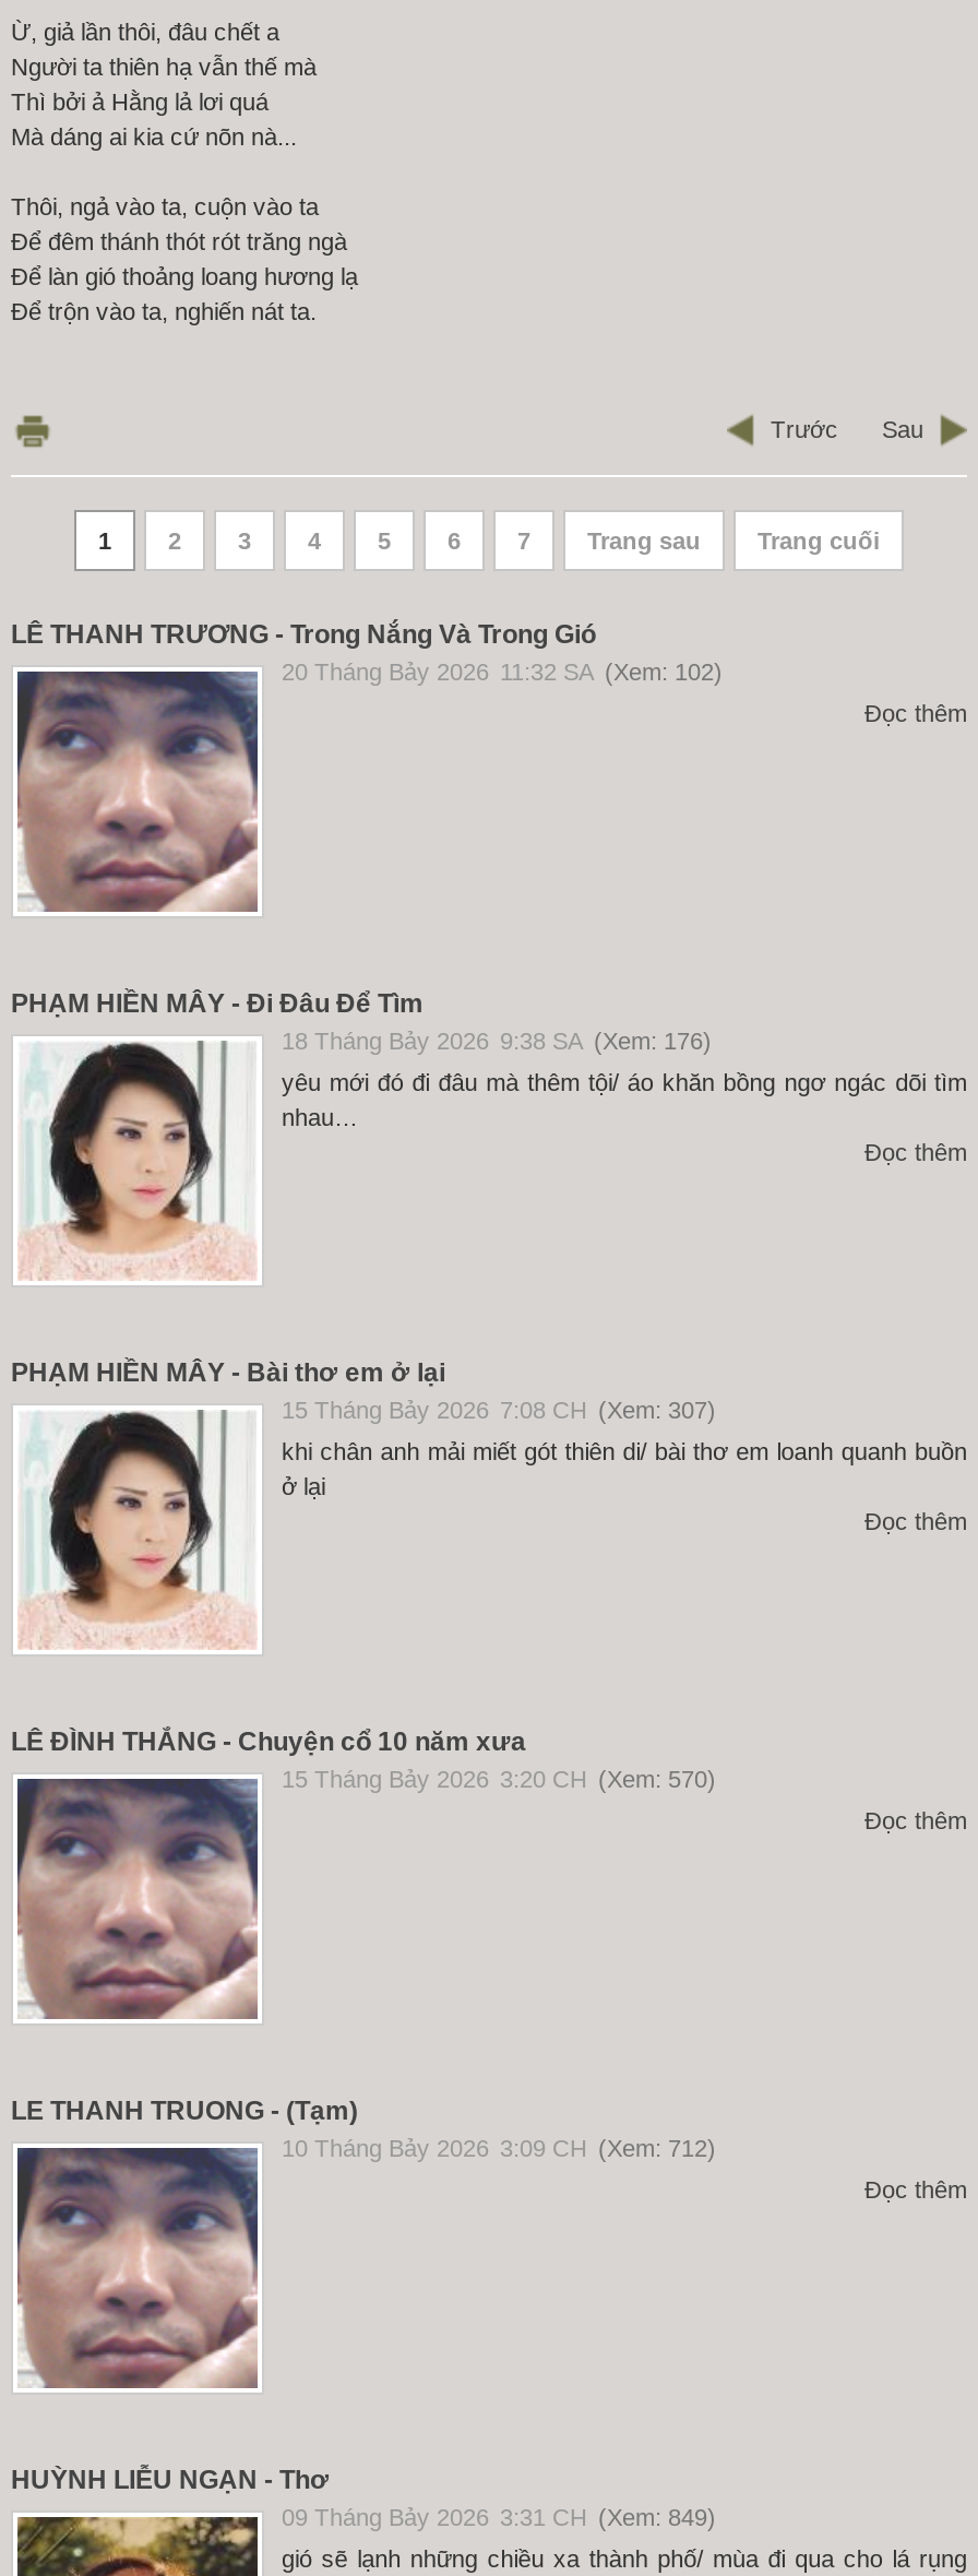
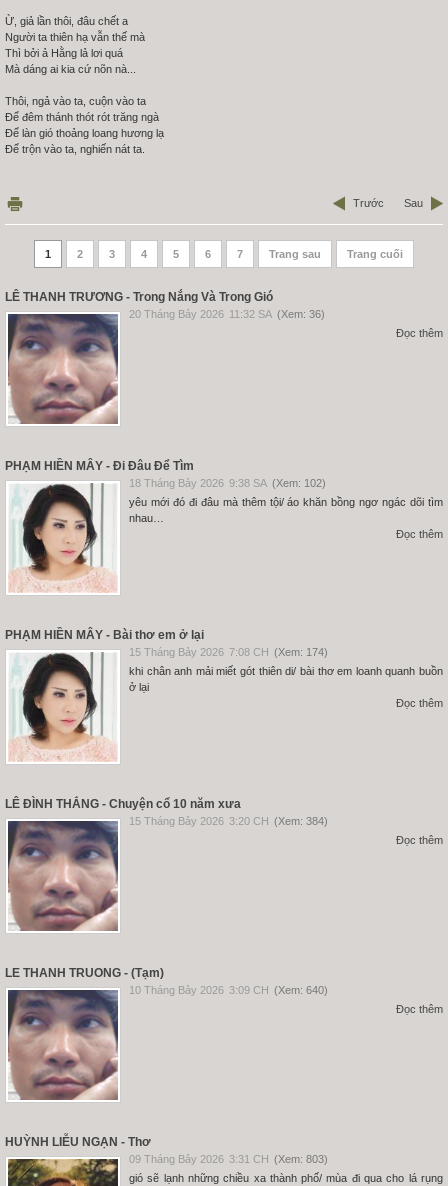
- 20 Tháng Bảy 2026 11:32 SA (Xem: 102)
+ 20 Tháng Bảy 2026 11:32 SA (Xem: 36)

- 18 Tháng Bảy 2026 9:38 SA (Xem: 176)
+ 18 Tháng Bảy 2026 9:38 SA (Xem: 102)

- 15 Tháng Bảy 2026 7:08 CH (Xem: 307)
+ 15 Tháng Bảy 2026 7:08 CH (Xem: 174)

- 15 Tháng Bảy 2026 3:20 CH (Xem: 570)
+ 15 Tháng Bảy 2026 3:20 CH (Xem: 384)

- 10 Tháng Bảy 2026 3:09 CH (Xem: 712)
+ 10 Tháng Bảy 2026 3:09 CH (Xem: 640)

- 09 Tháng Bảy 2026 3:31 CH (Xem: 849)
+ 09 Tháng Bảy 2026 3:31 CH (Xem: 803)
